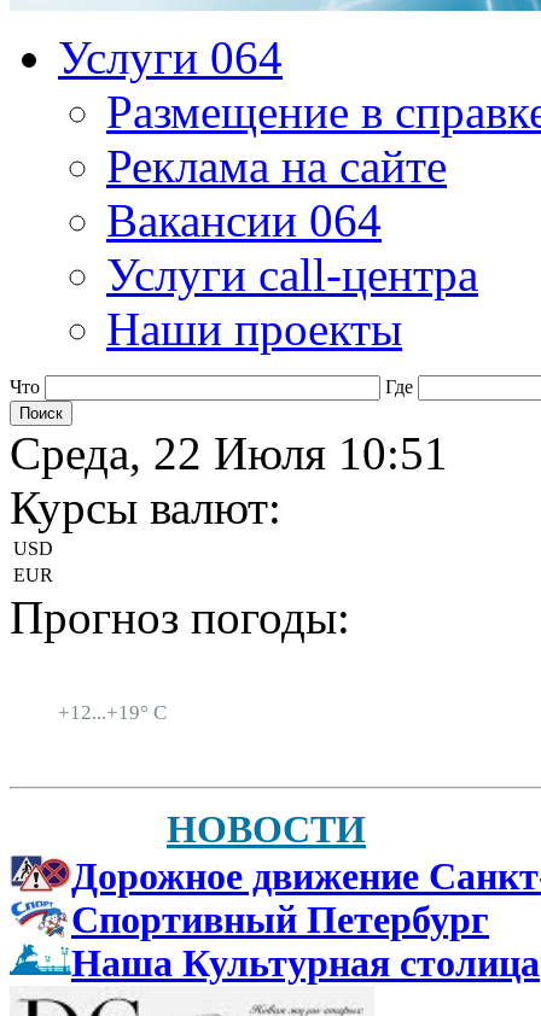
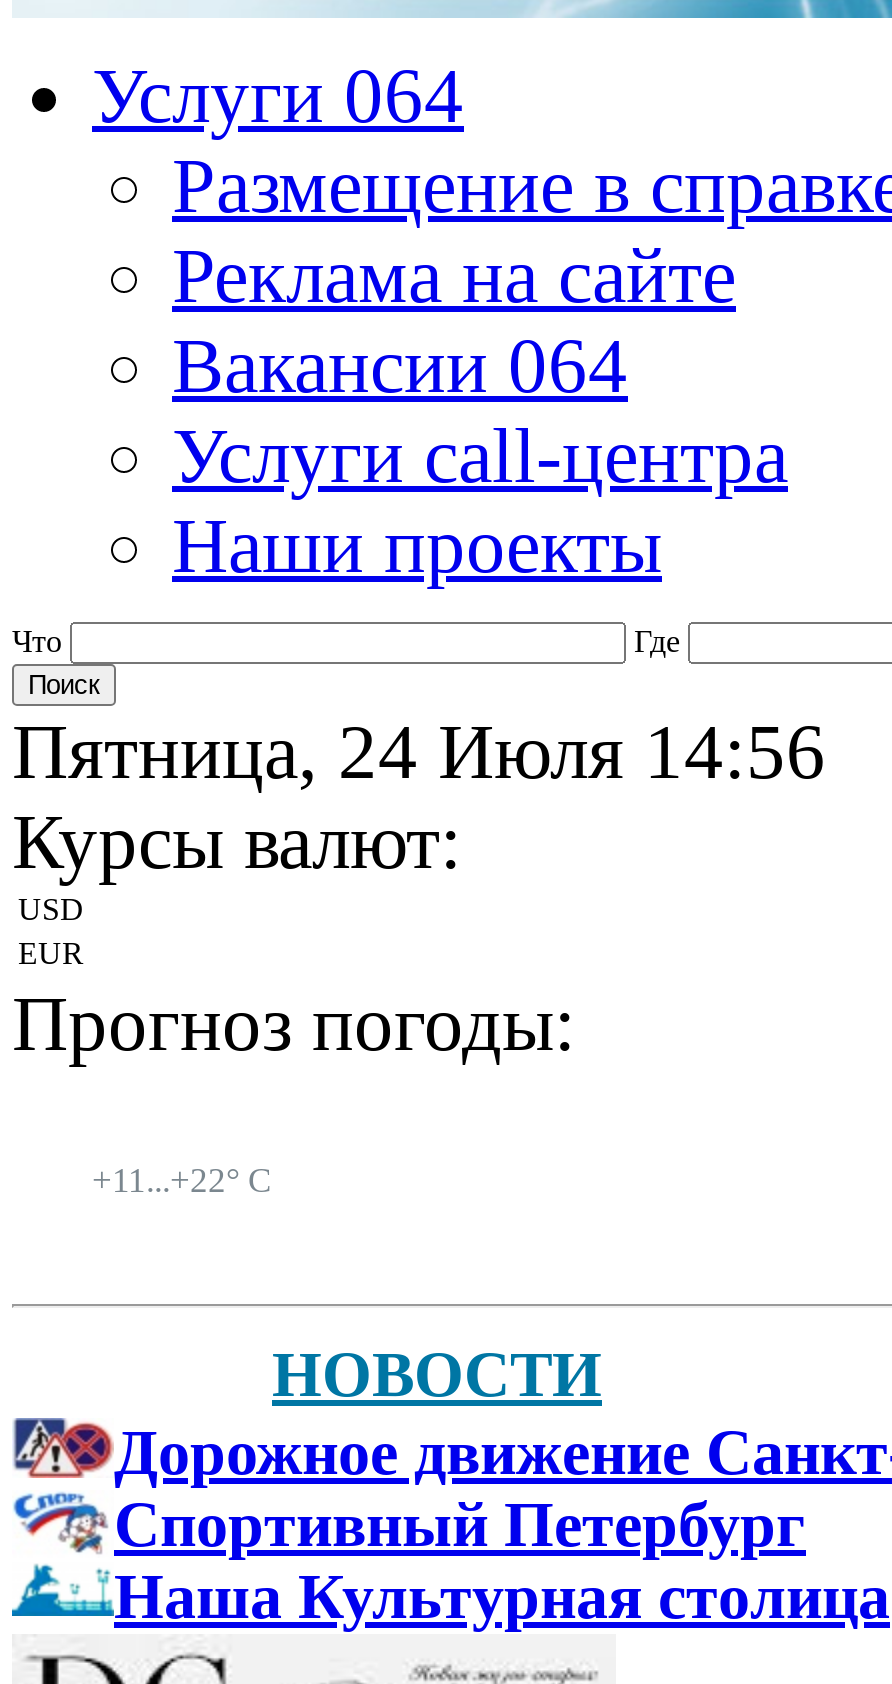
- Среда, 22 Июля 10:51
+ Пятница, 24 Июля 14:56

- +12...+19° C
+ +11...+22° C
